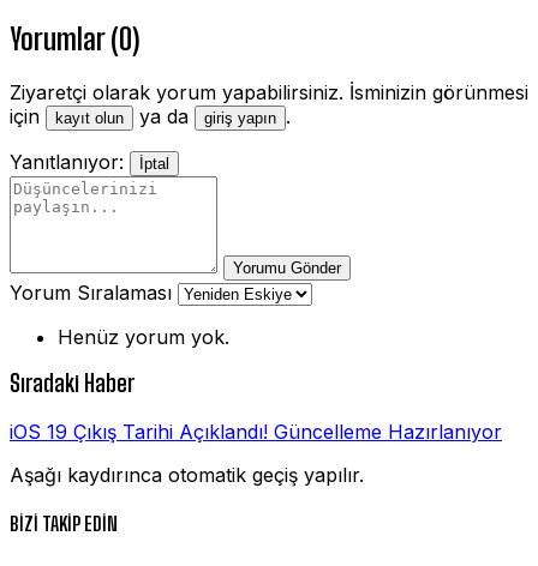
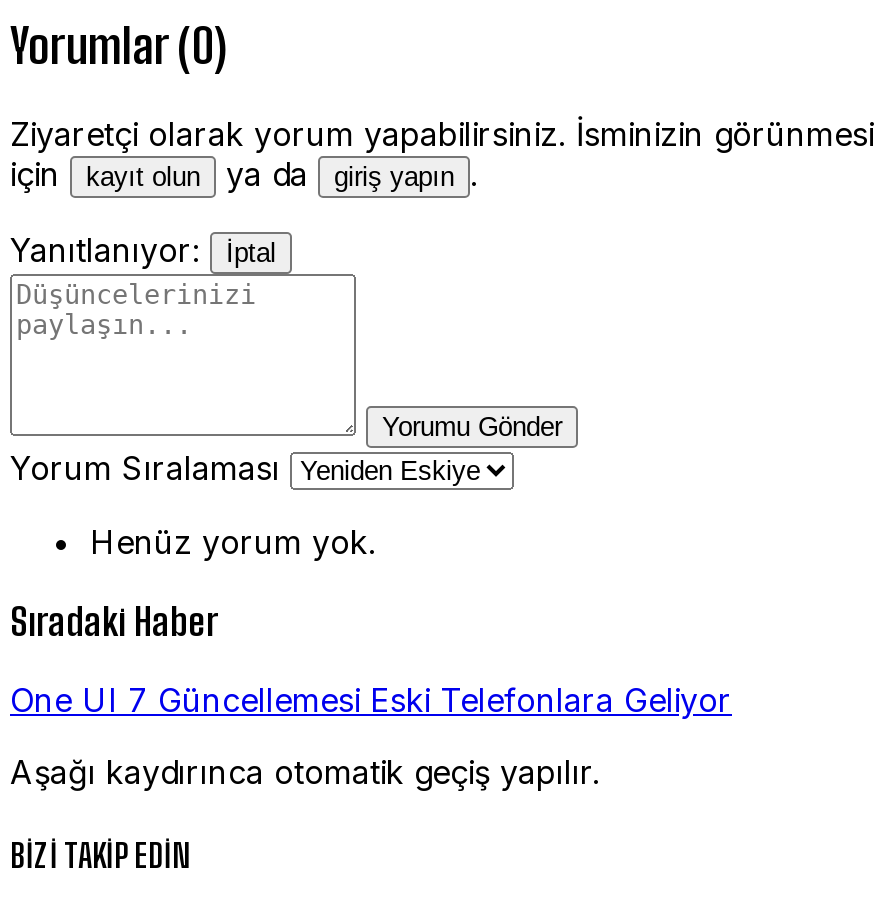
- iOS 19 Çıkış Tarihi Açıklandı! Güncelleme Hazırlanıyor
+ One UI 7 Güncellemesi Eski Telefonlara Geliyor
